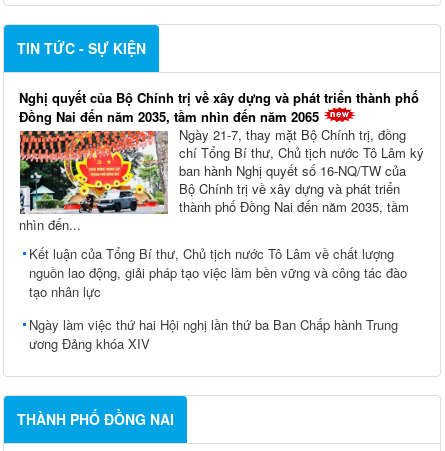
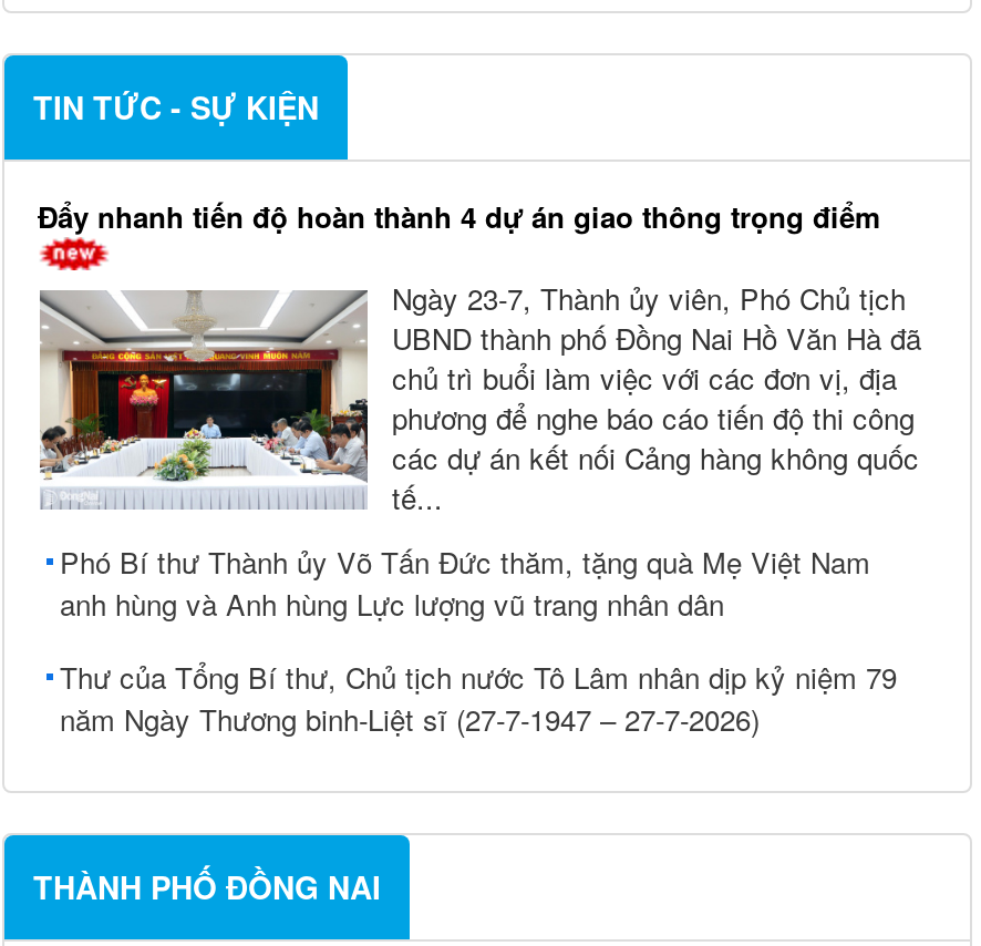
- [image]
- Nghị quyết của Bộ Chính trị về xây dựng và phát triển thành phố
- Đồng Nai đến năm 2035, tầm nhìn đến năm 2065
- Ngày 21-7, thay mặt Bộ Chính trị, đồng
- chí Tổng Bí thư, Chủ tịch nước Tô Lâm ký
- ban hành Nghị quyết số 16-NQ/TW của
- Bộ Chính trị về xây dựng và phát triển
- thành phố Đồng Nai đến năm 2035, tầm
- nhìn đến...
- Kết luận của Tổng Bí thư, Chủ tịch nước Tô Lâm về chất lượng
- nguồn lao động, giải pháp tạo việc làm bền vững và công tác đào
- tạo nhân lực
- Ngày làm việc thứ hai Hội nghị lần thứ ba Ban Chấp hành Trung
- ương Đảng khóa XIV
+ [image]
+ Đẩy nhanh tiến độ hoàn thành 4 dự án giao thông trọng điểm
+ Ngày 23-7, Thành ủy viên, Phó Chủ tịch
+ UBND thành phố Đồng Nai Hồ Văn Hà đã
+ chủ trì buổi làm việc với các đơn vị, địa
+ phương để nghe báo cáo tiến độ thi công
+ các dự án kết nối Cảng hàng không quốc
+ tế...
+ Phó Bí thư Thành ủy Võ Tấn Đức thăm, tặng quà Mẹ Việt Nam
+ anh hùng và Anh hùng Lực lượng vũ trang nhân dân
+ Thư của Tổng Bí thư, Chủ tịch nước Tô Lâm nhân dịp kỷ niệm 79
+ năm Ngày Thương binh-Liệt sĩ (27-7-1947 – 27-7-2026)
